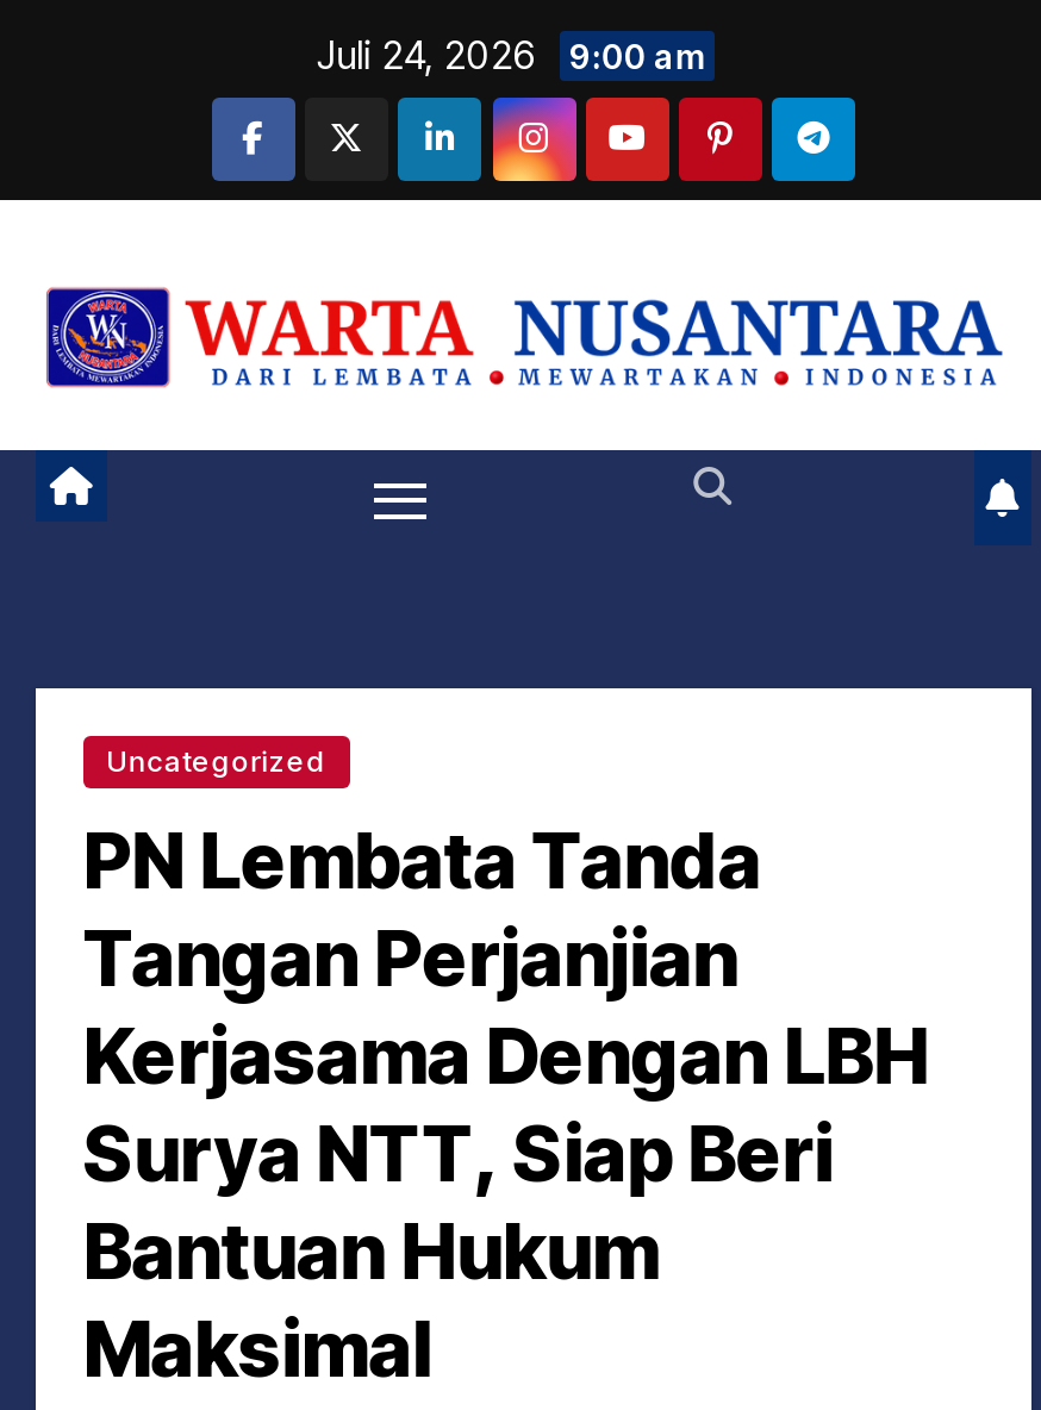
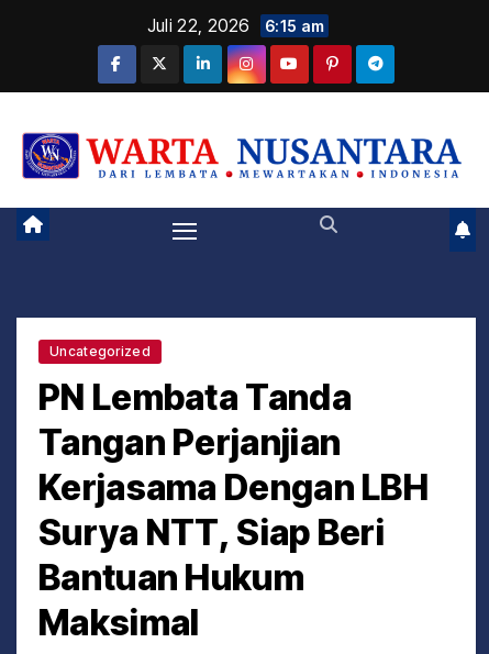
- Juli 24, 2026 9:00 am
+ Juli 22, 2026 6:15 am
